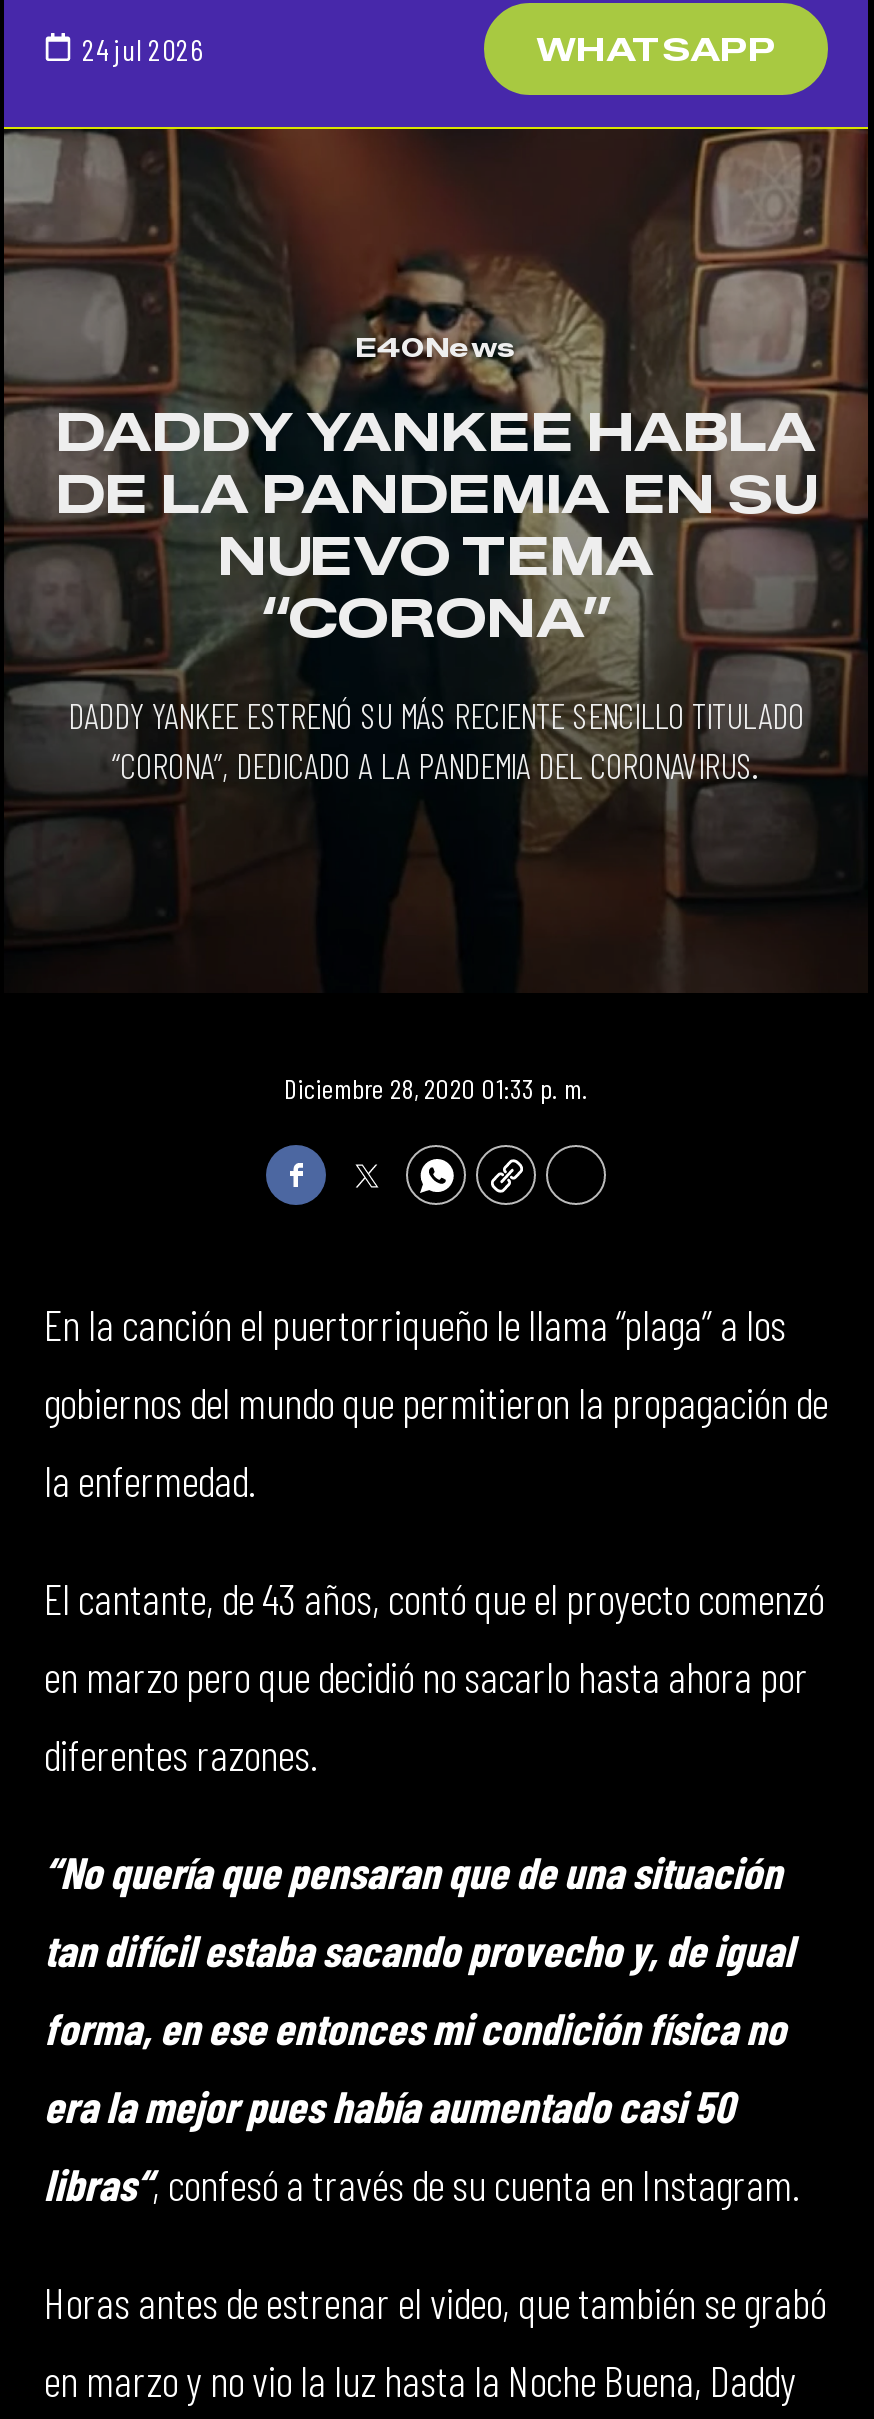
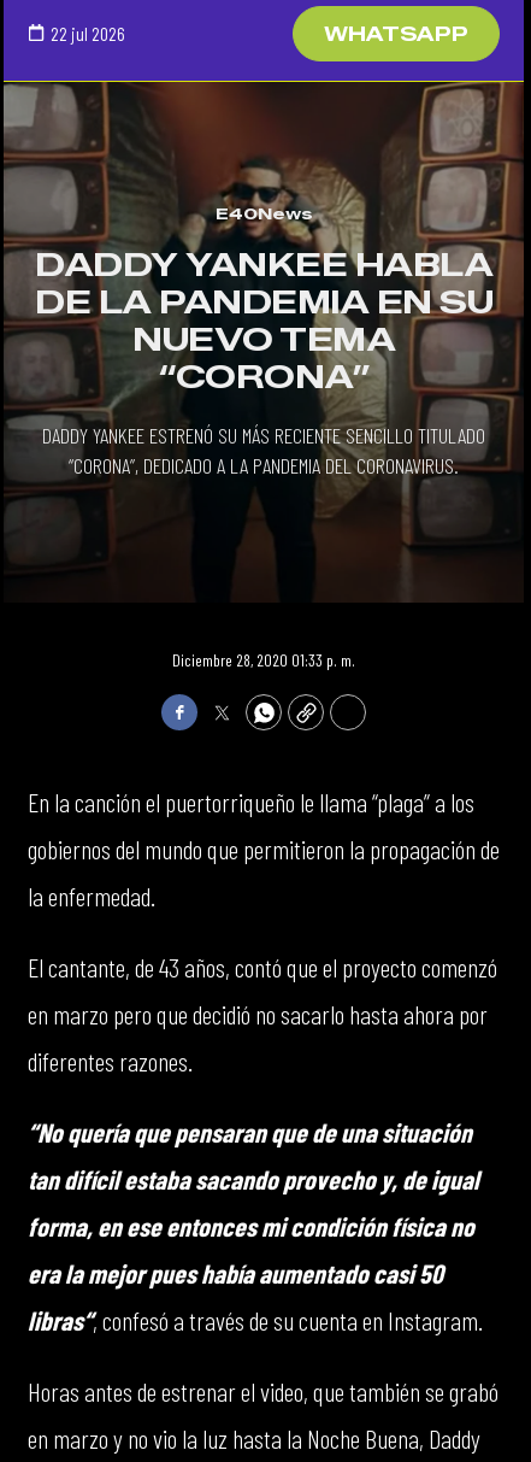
- 24 jul 2026
+ 22 jul 2026
